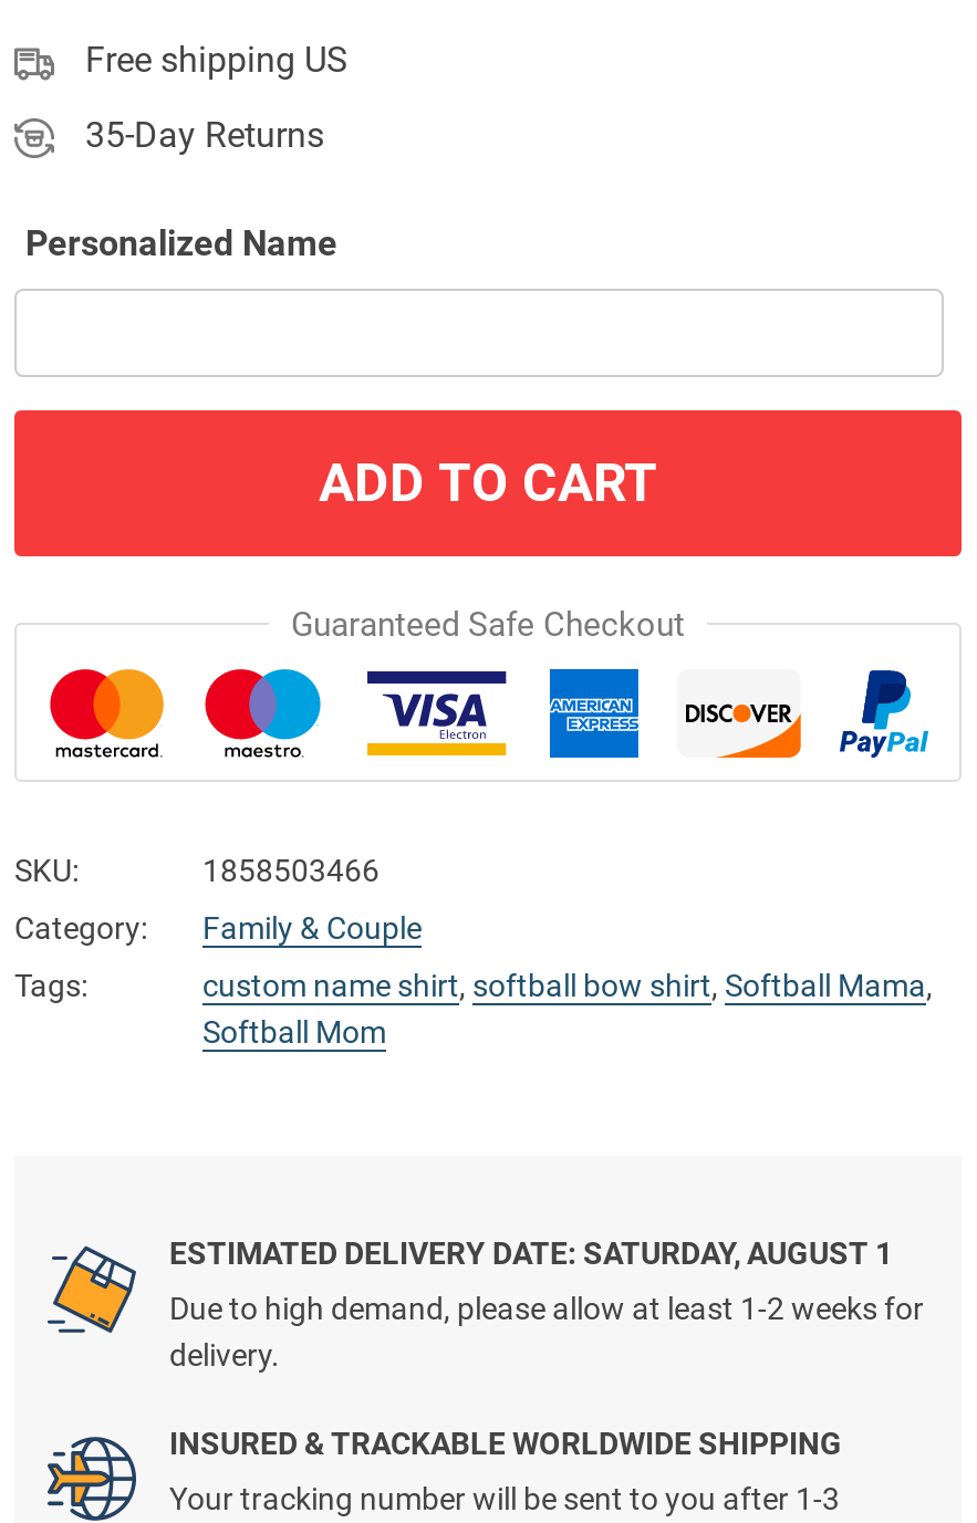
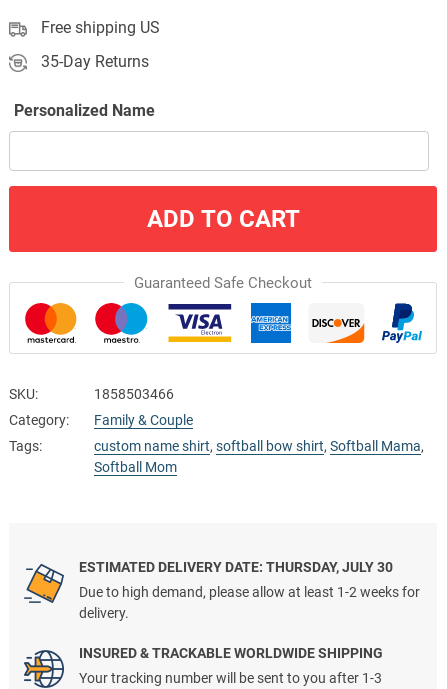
- ESTIMATED DELIVERY DATE: SATURDAY, AUGUST 1
+ ESTIMATED DELIVERY DATE: THURSDAY, JULY 30
